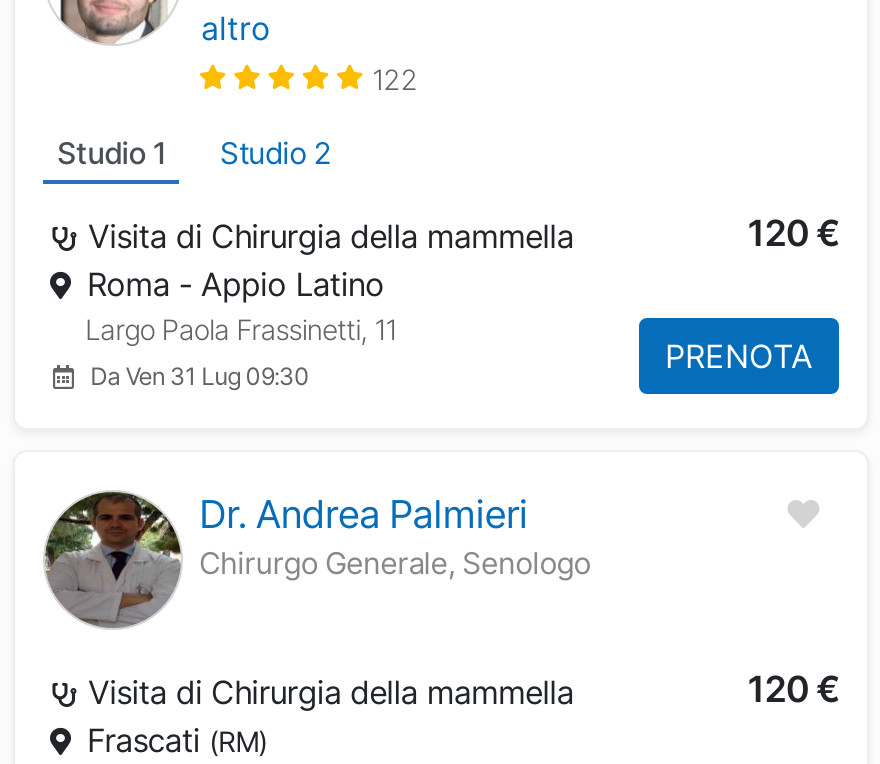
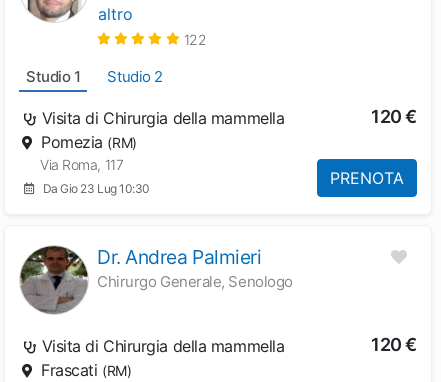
- Roma - Appio Latino
- Largo Paola Frassinetti, 11
- Da Ven 31 Lug 09:30
+ Pomezia (RM)
+ Via Roma, 117
+ Da Gio 23 Lug 10:30
